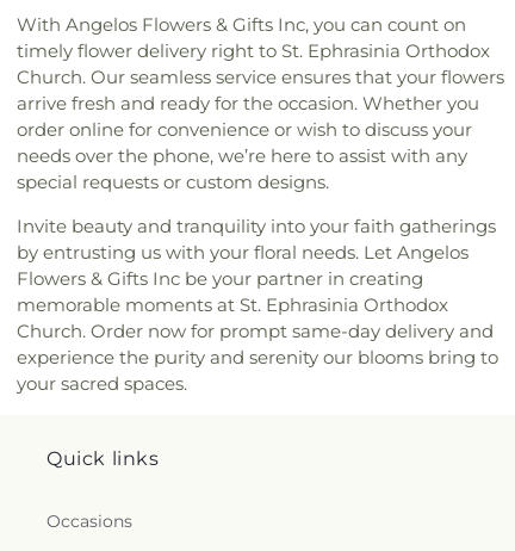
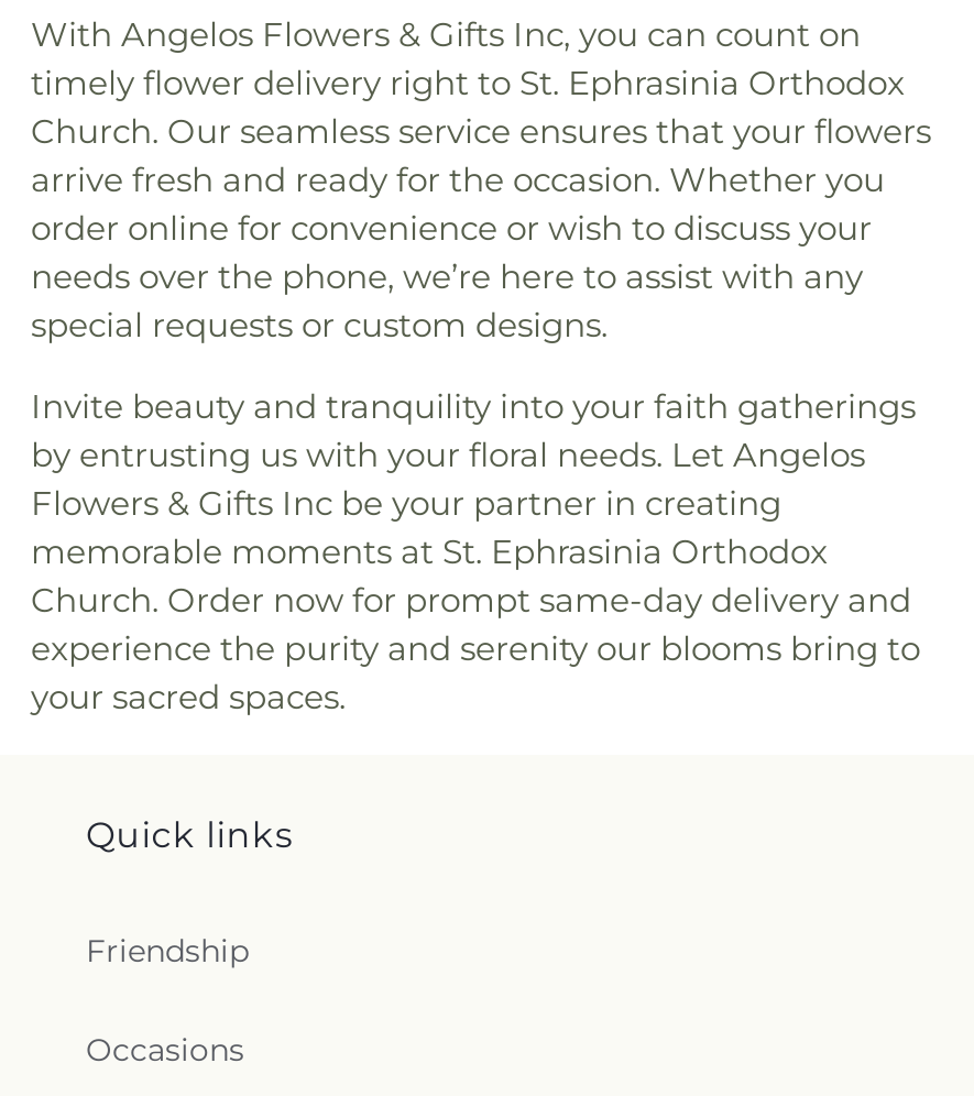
+ Friendship
